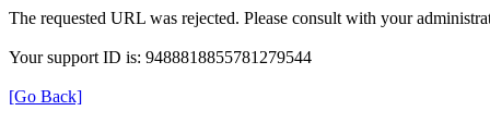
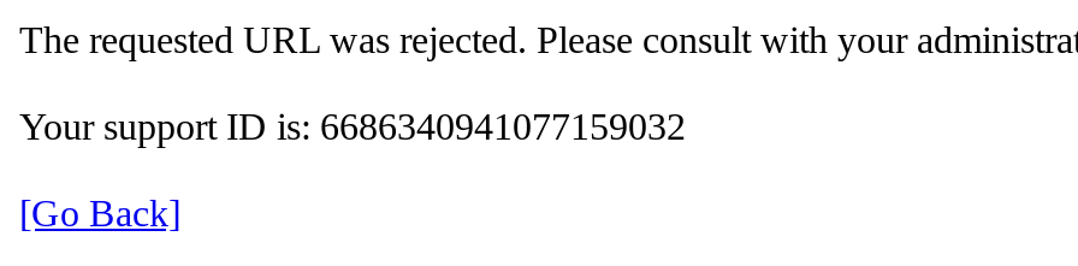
- Your support ID is: 9488818855781279544
+ Your support ID is: 6686340941077159032
